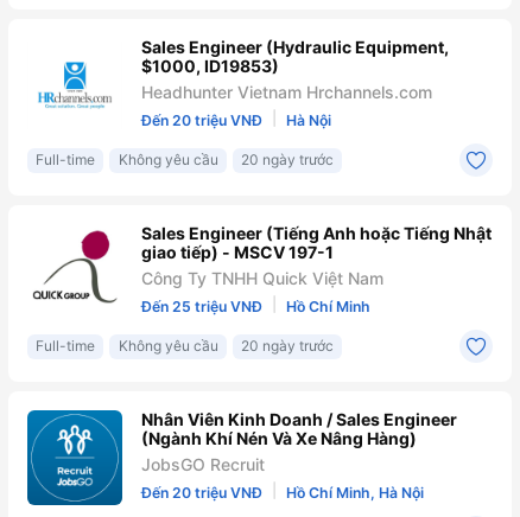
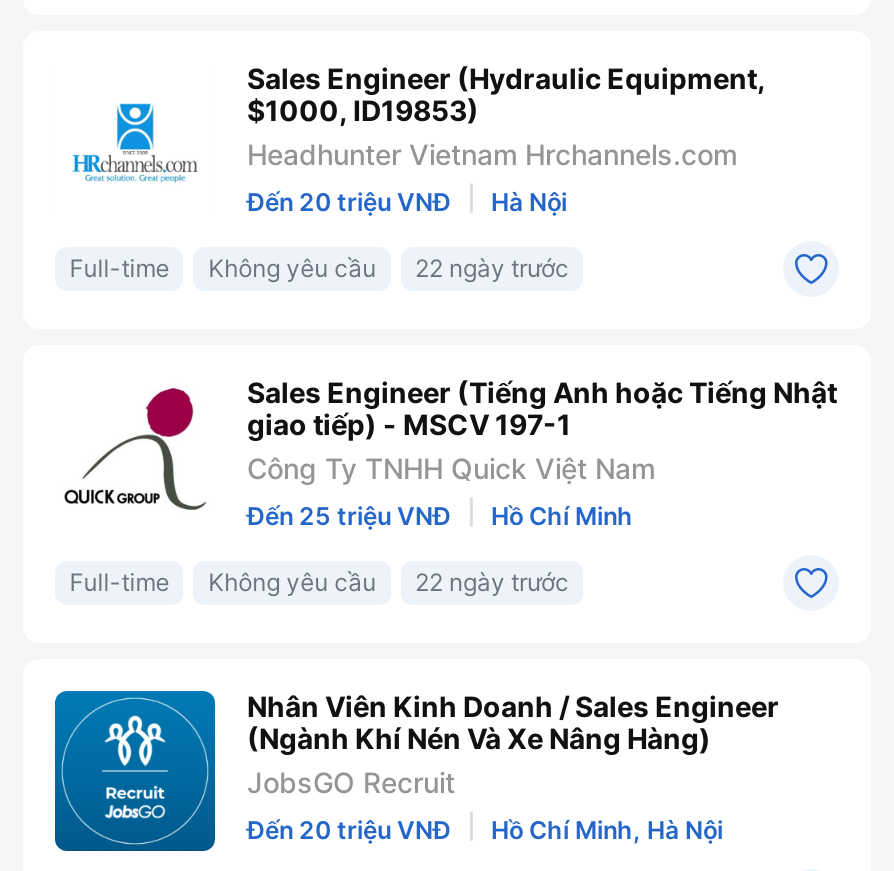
- Full-time Không yêu cầu 20 ngày trước
+ Full-time Không yêu cầu 22 ngày trước

- Full-time Không yêu cầu 20 ngày trước
+ Full-time Không yêu cầu 22 ngày trước
